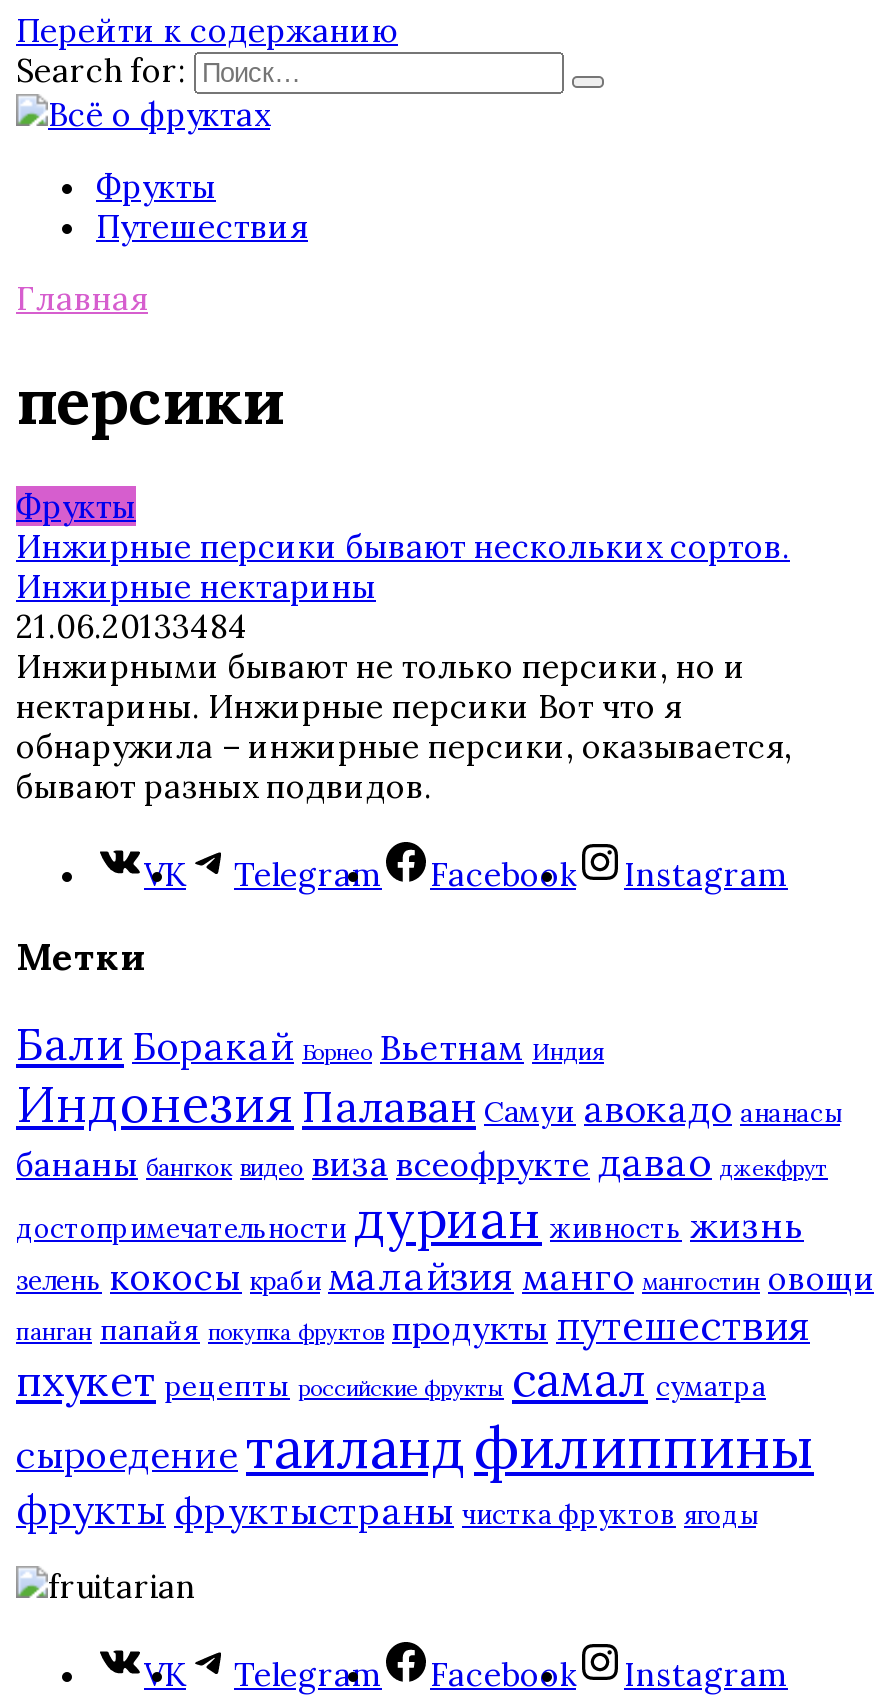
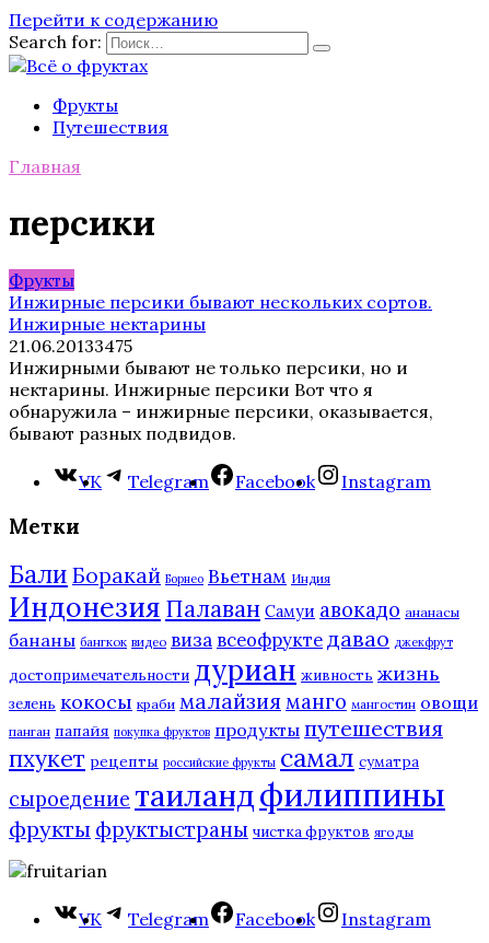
- 21.06.20133484
+ 21.06.20133475
